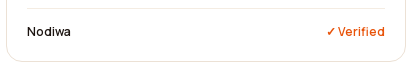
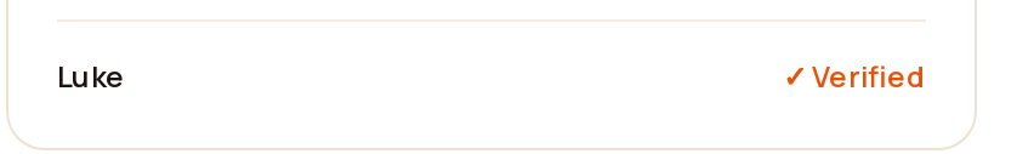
- Nodiwa
+ Luke
